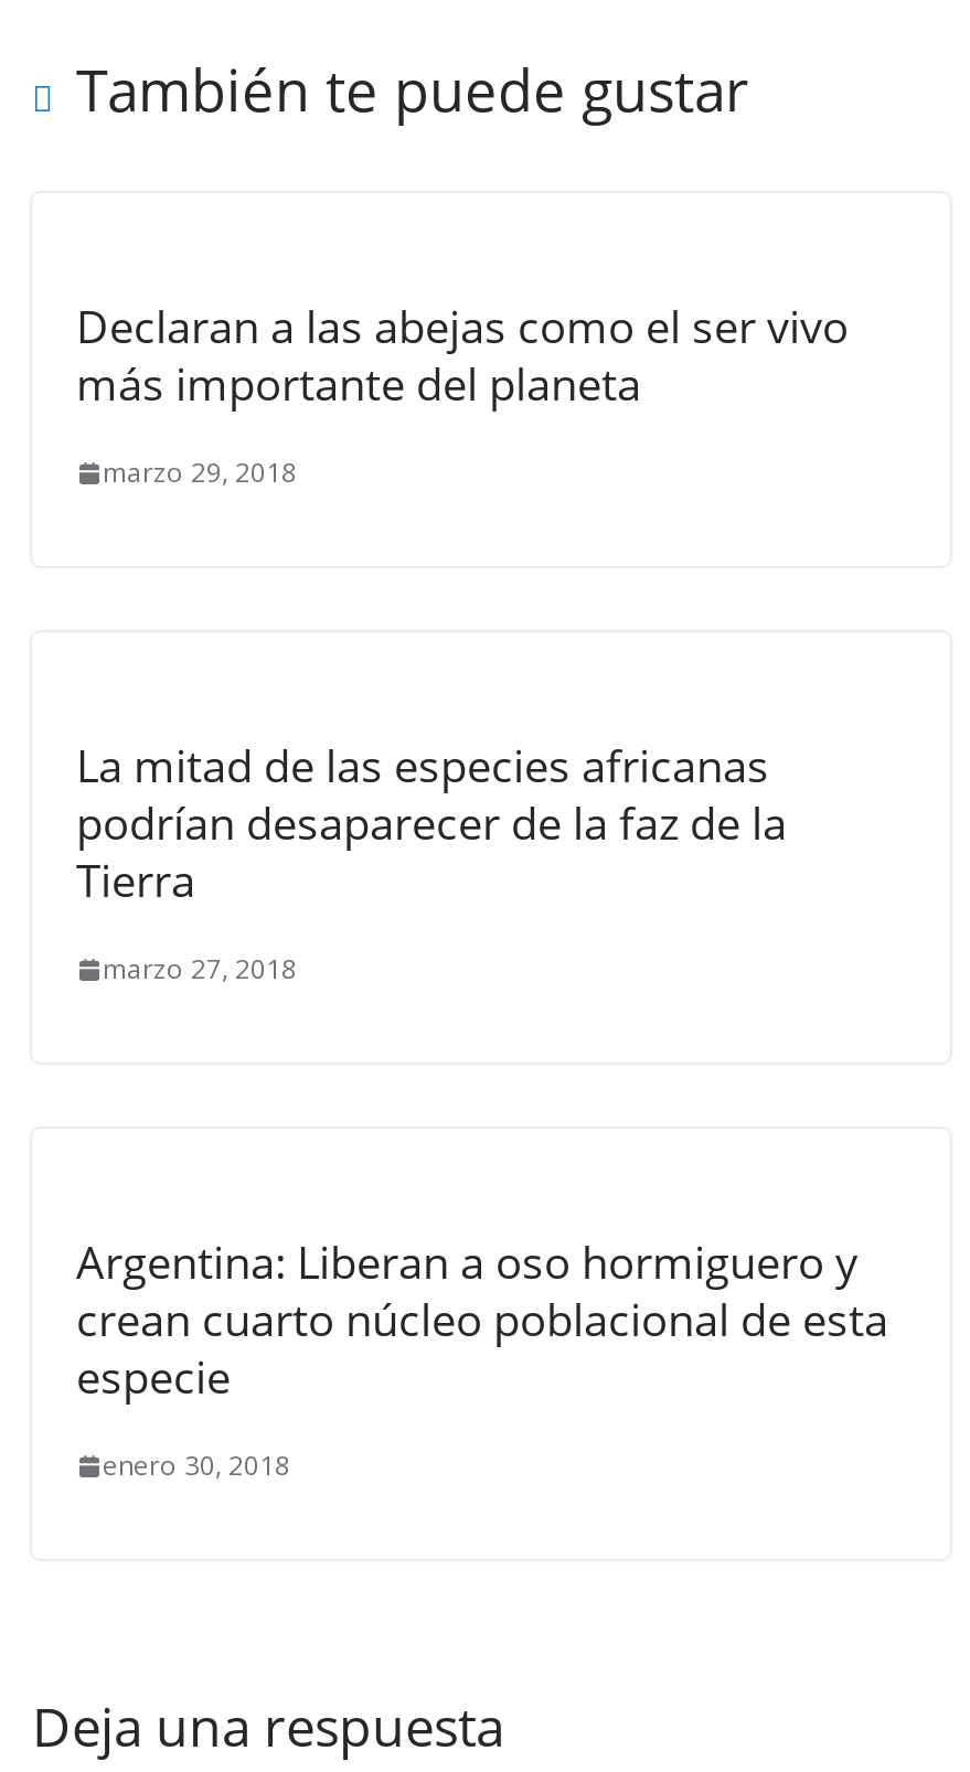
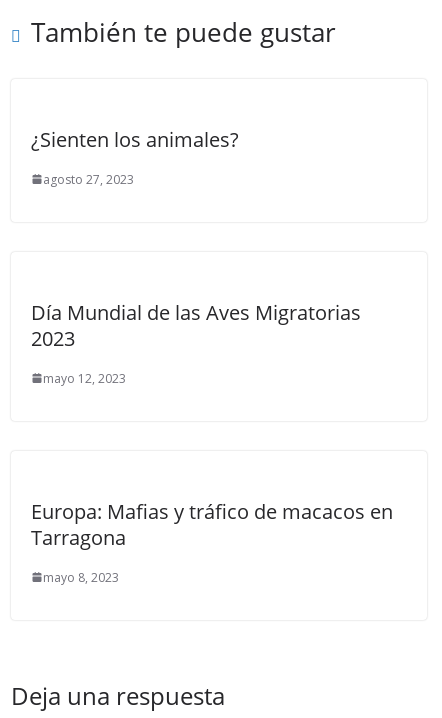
- Declaran a las abejas como el ser vivo
- más importante del planeta
+ ¿Sienten los animales?

- marzo 29, 2018
+ agosto 27, 2023

- La mitad de las especies africanas
- podrían desaparecer de la faz de la
- Tierra
+ Día Mundial de las Aves Migratorias
+ 2023

- marzo 27, 2018
+ mayo 12, 2023

- Argentina: Liberan a oso hormiguero y
- crean cuarto núcleo poblacional de esta
- especie
+ Europa: Mafias y tráfico de macacos en
+ Tarragona

- enero 30, 2018
+ mayo 8, 2023
